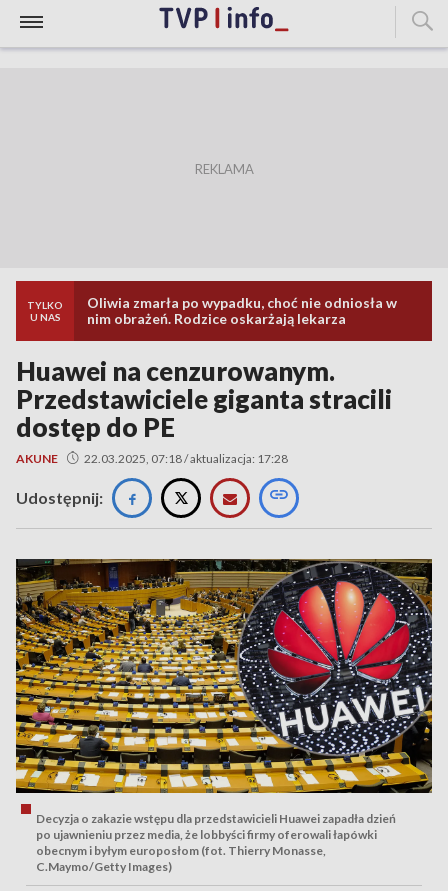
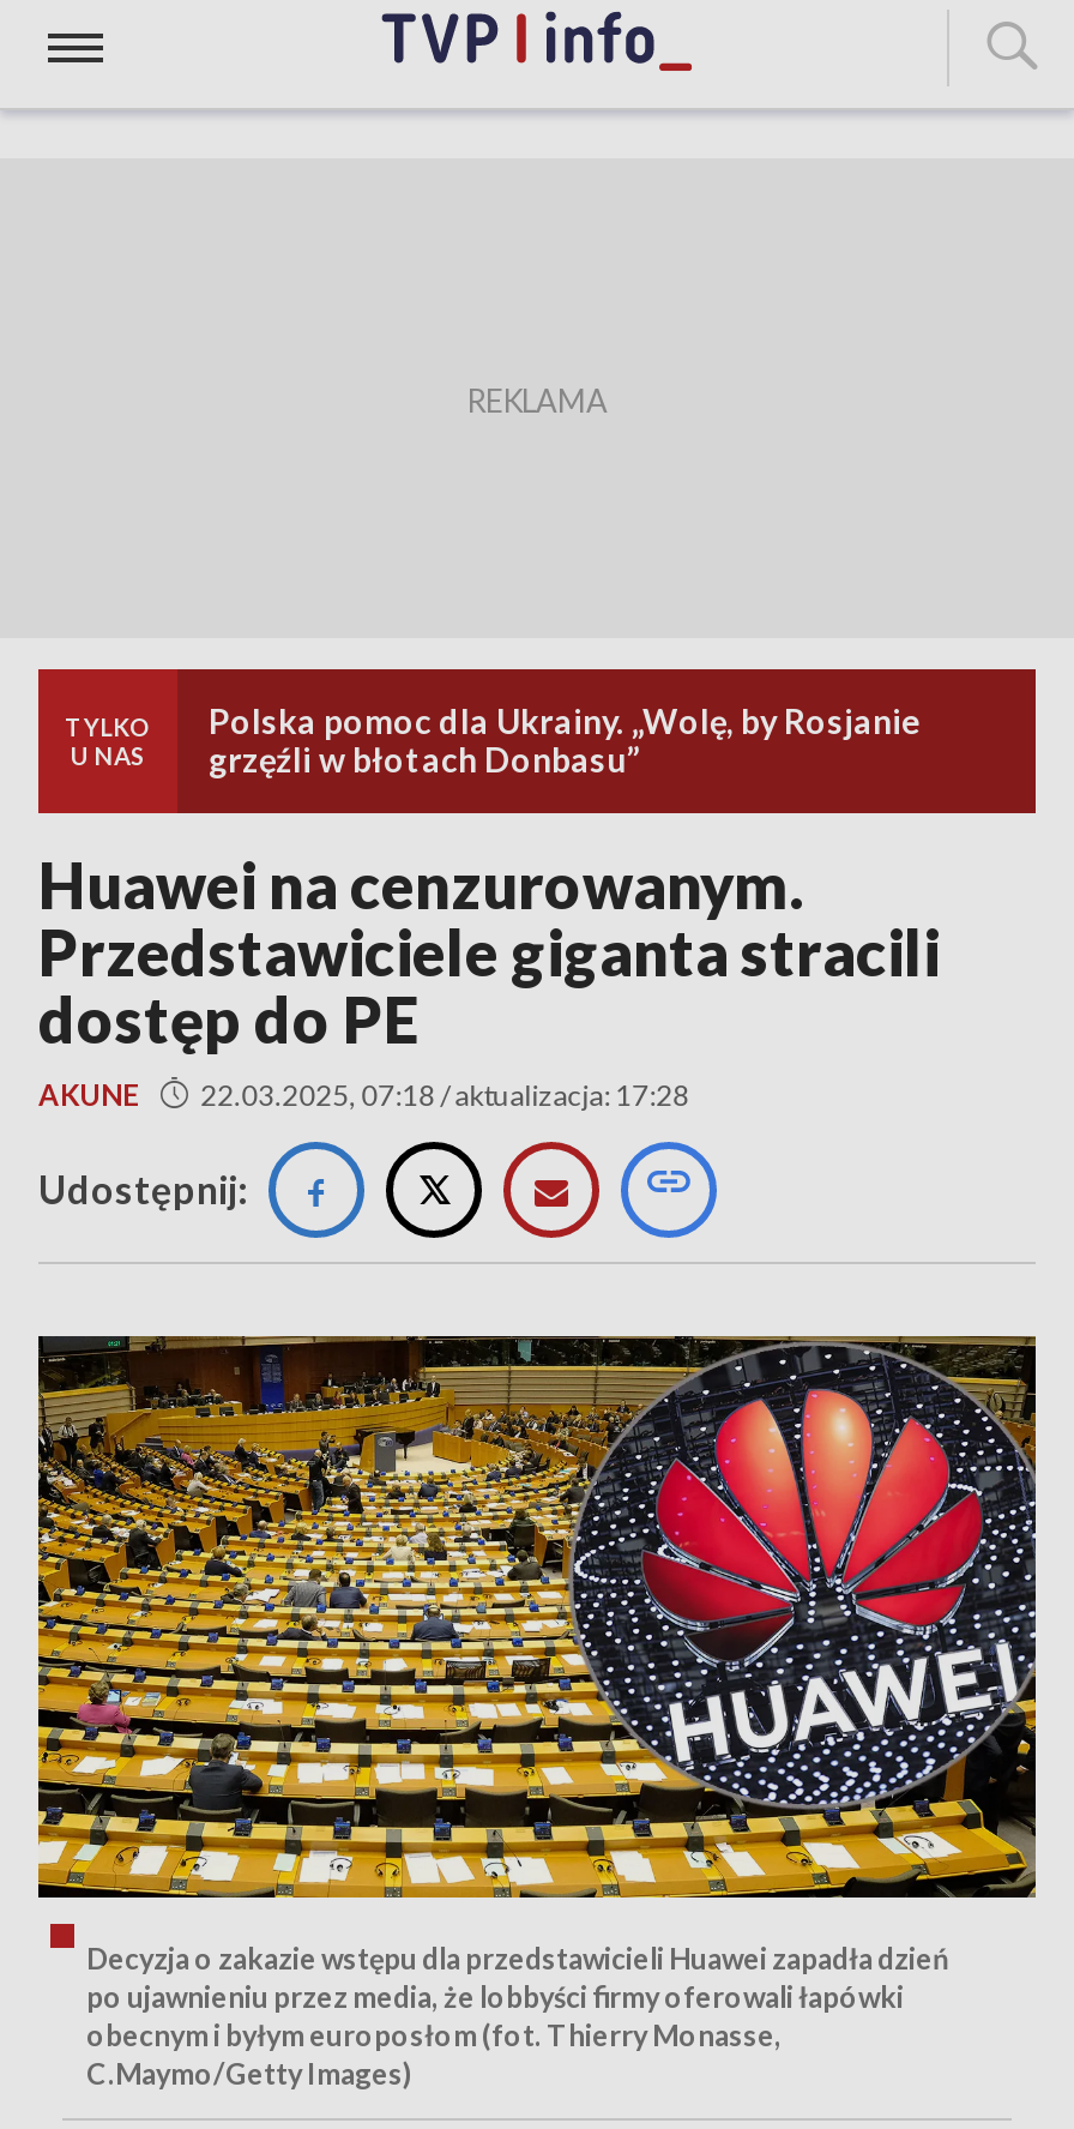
- Oliwia zmarła po wypadku, choć nie odniosła w
- nim obrażeń. Rodzice oskarżają lekarza
+ Polska pomoc dla Ukrainy. „Wolę, by Rosjanie
+ grzęźli w błotach Donbasu”
